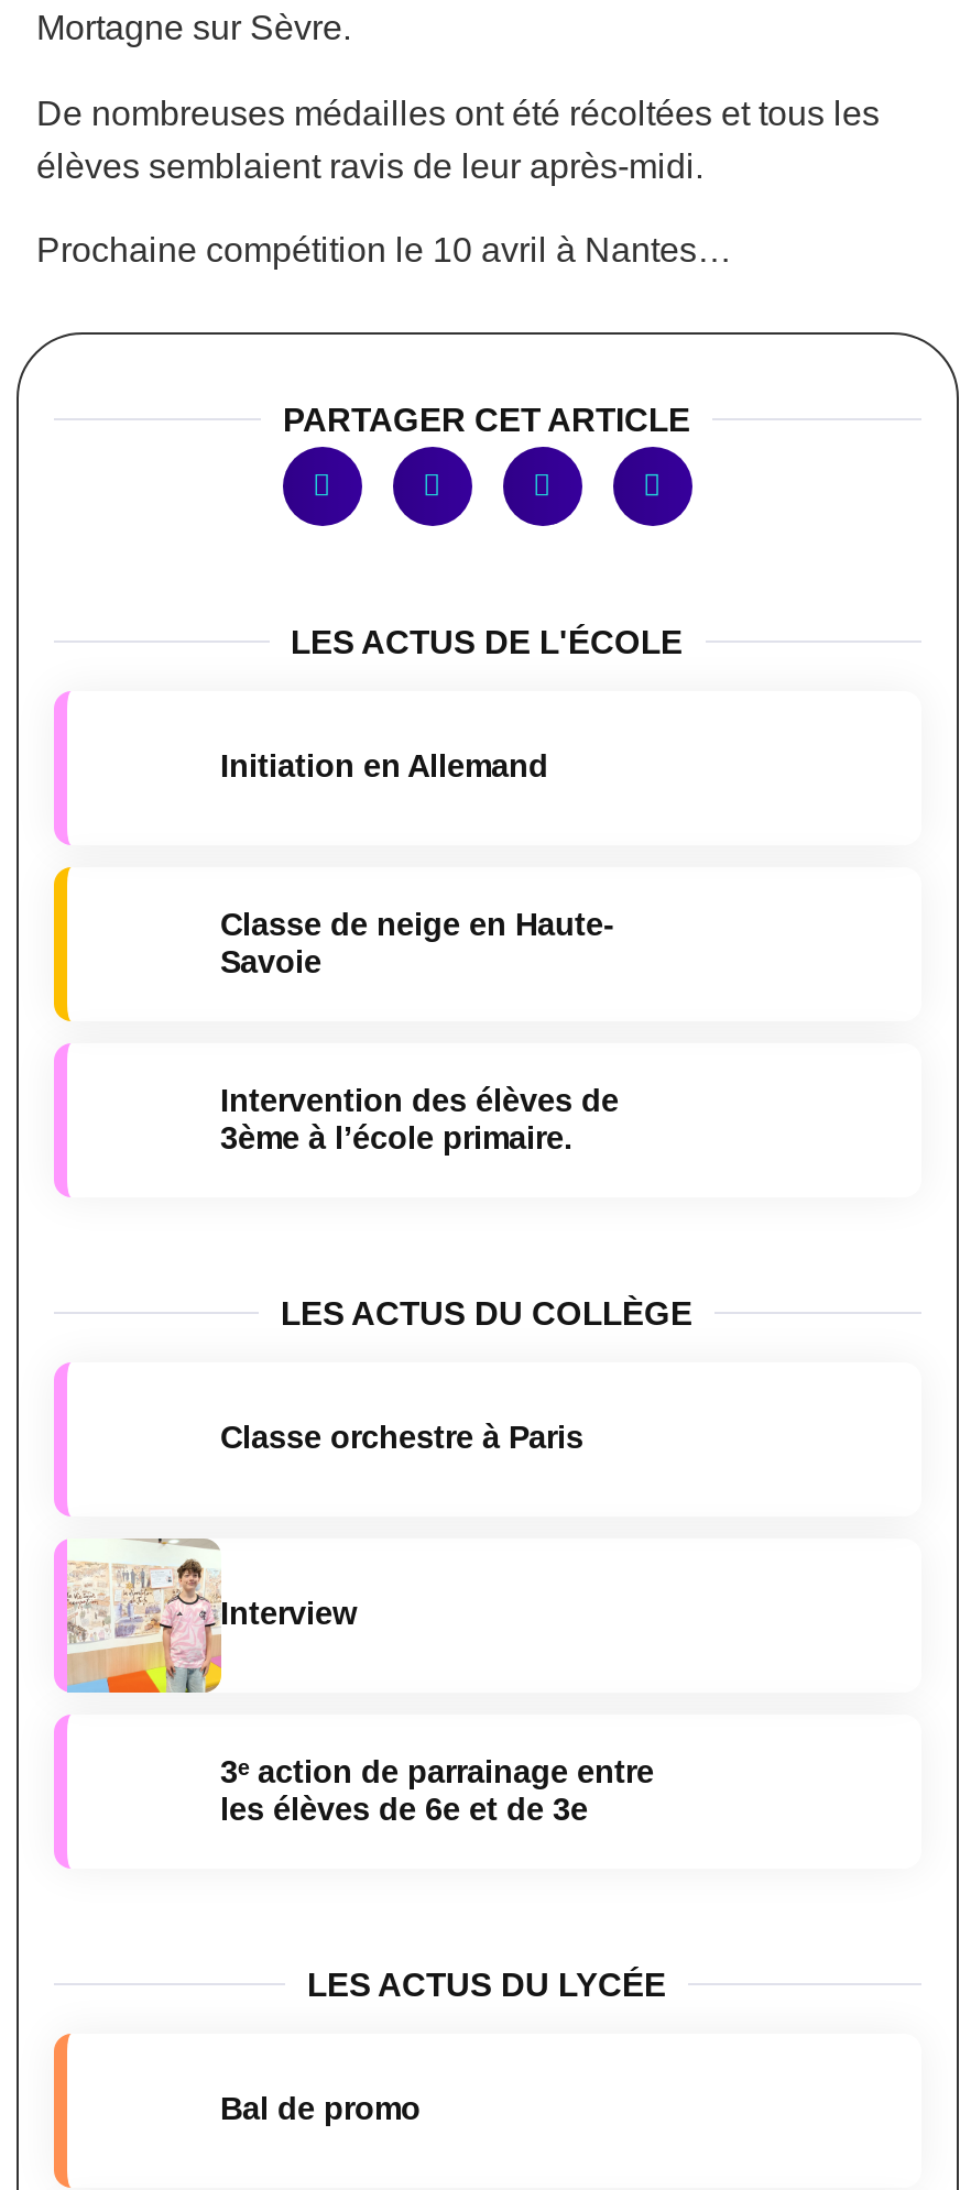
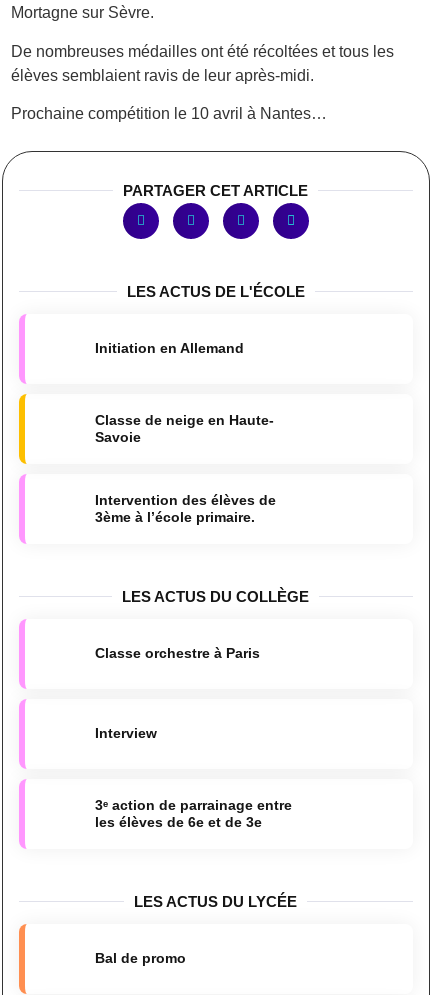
- [image]
